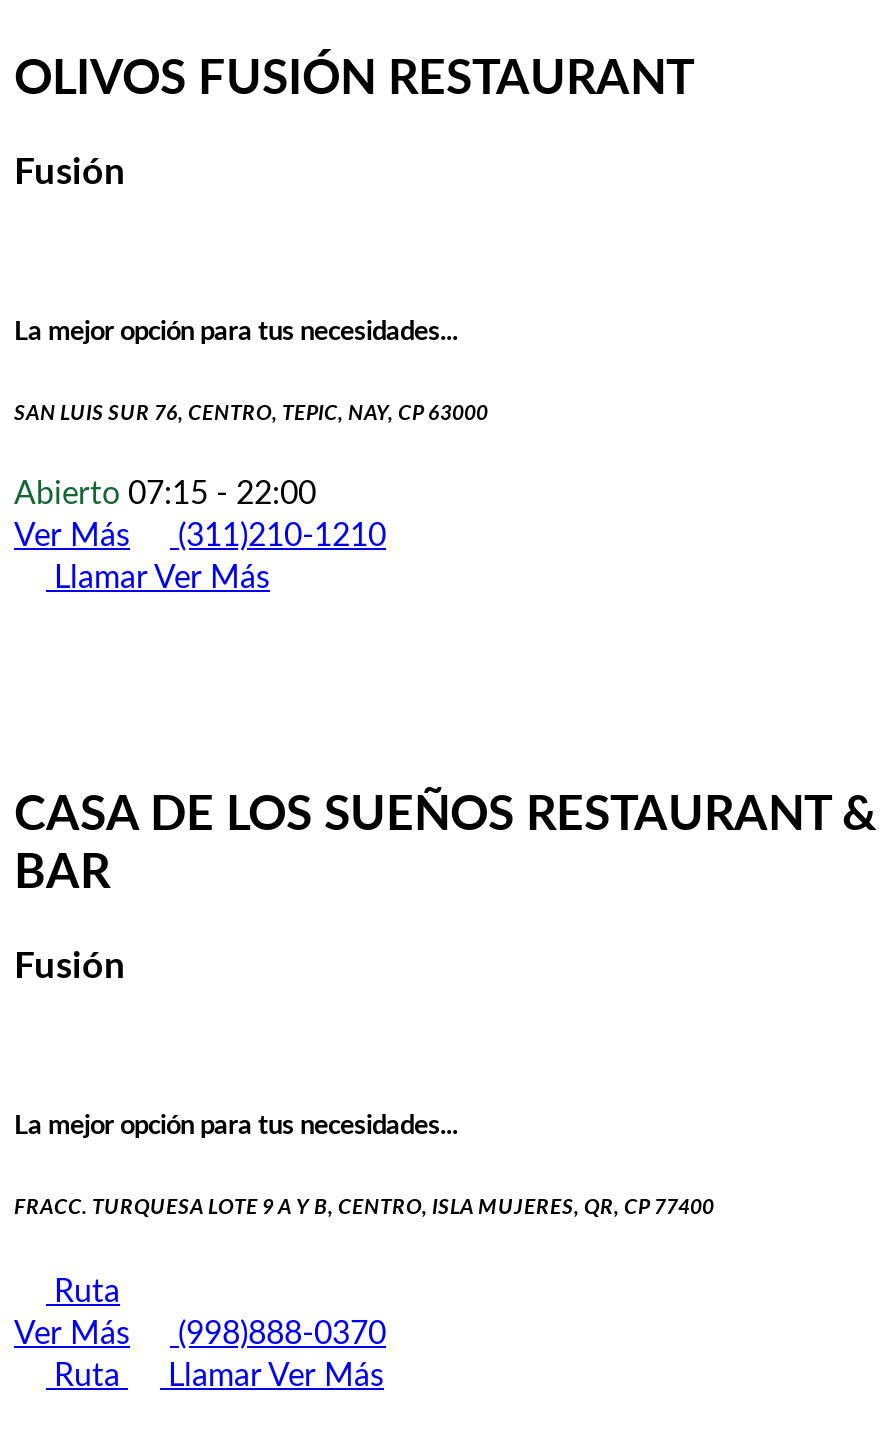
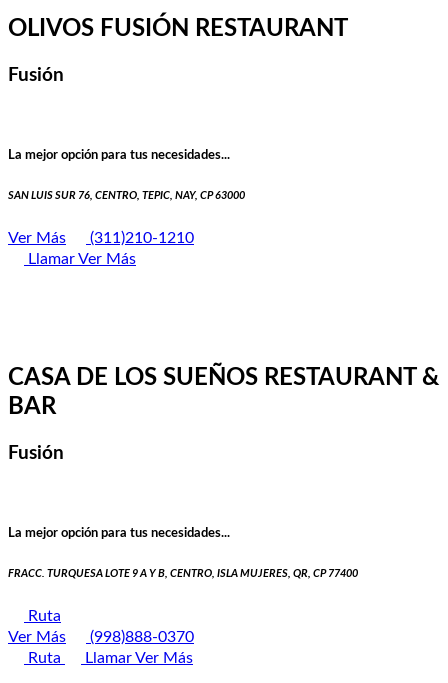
- Abierto 07:15 - 22:00
